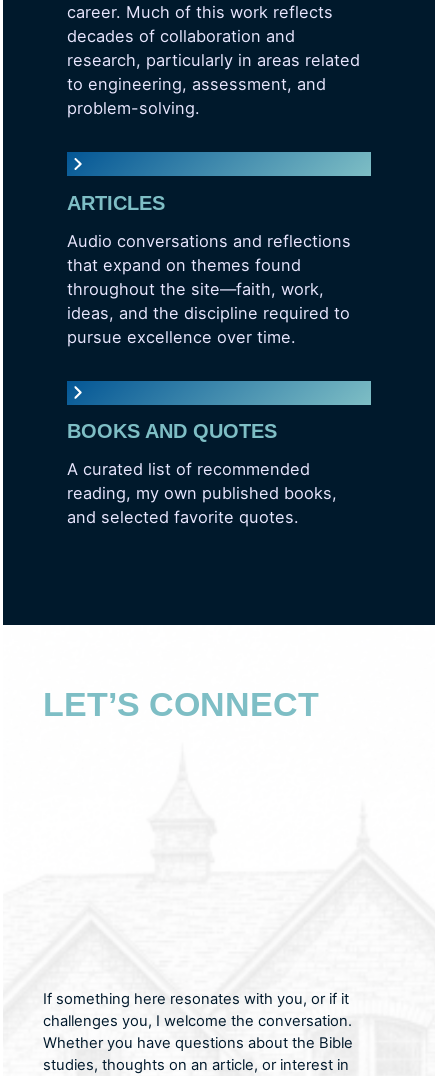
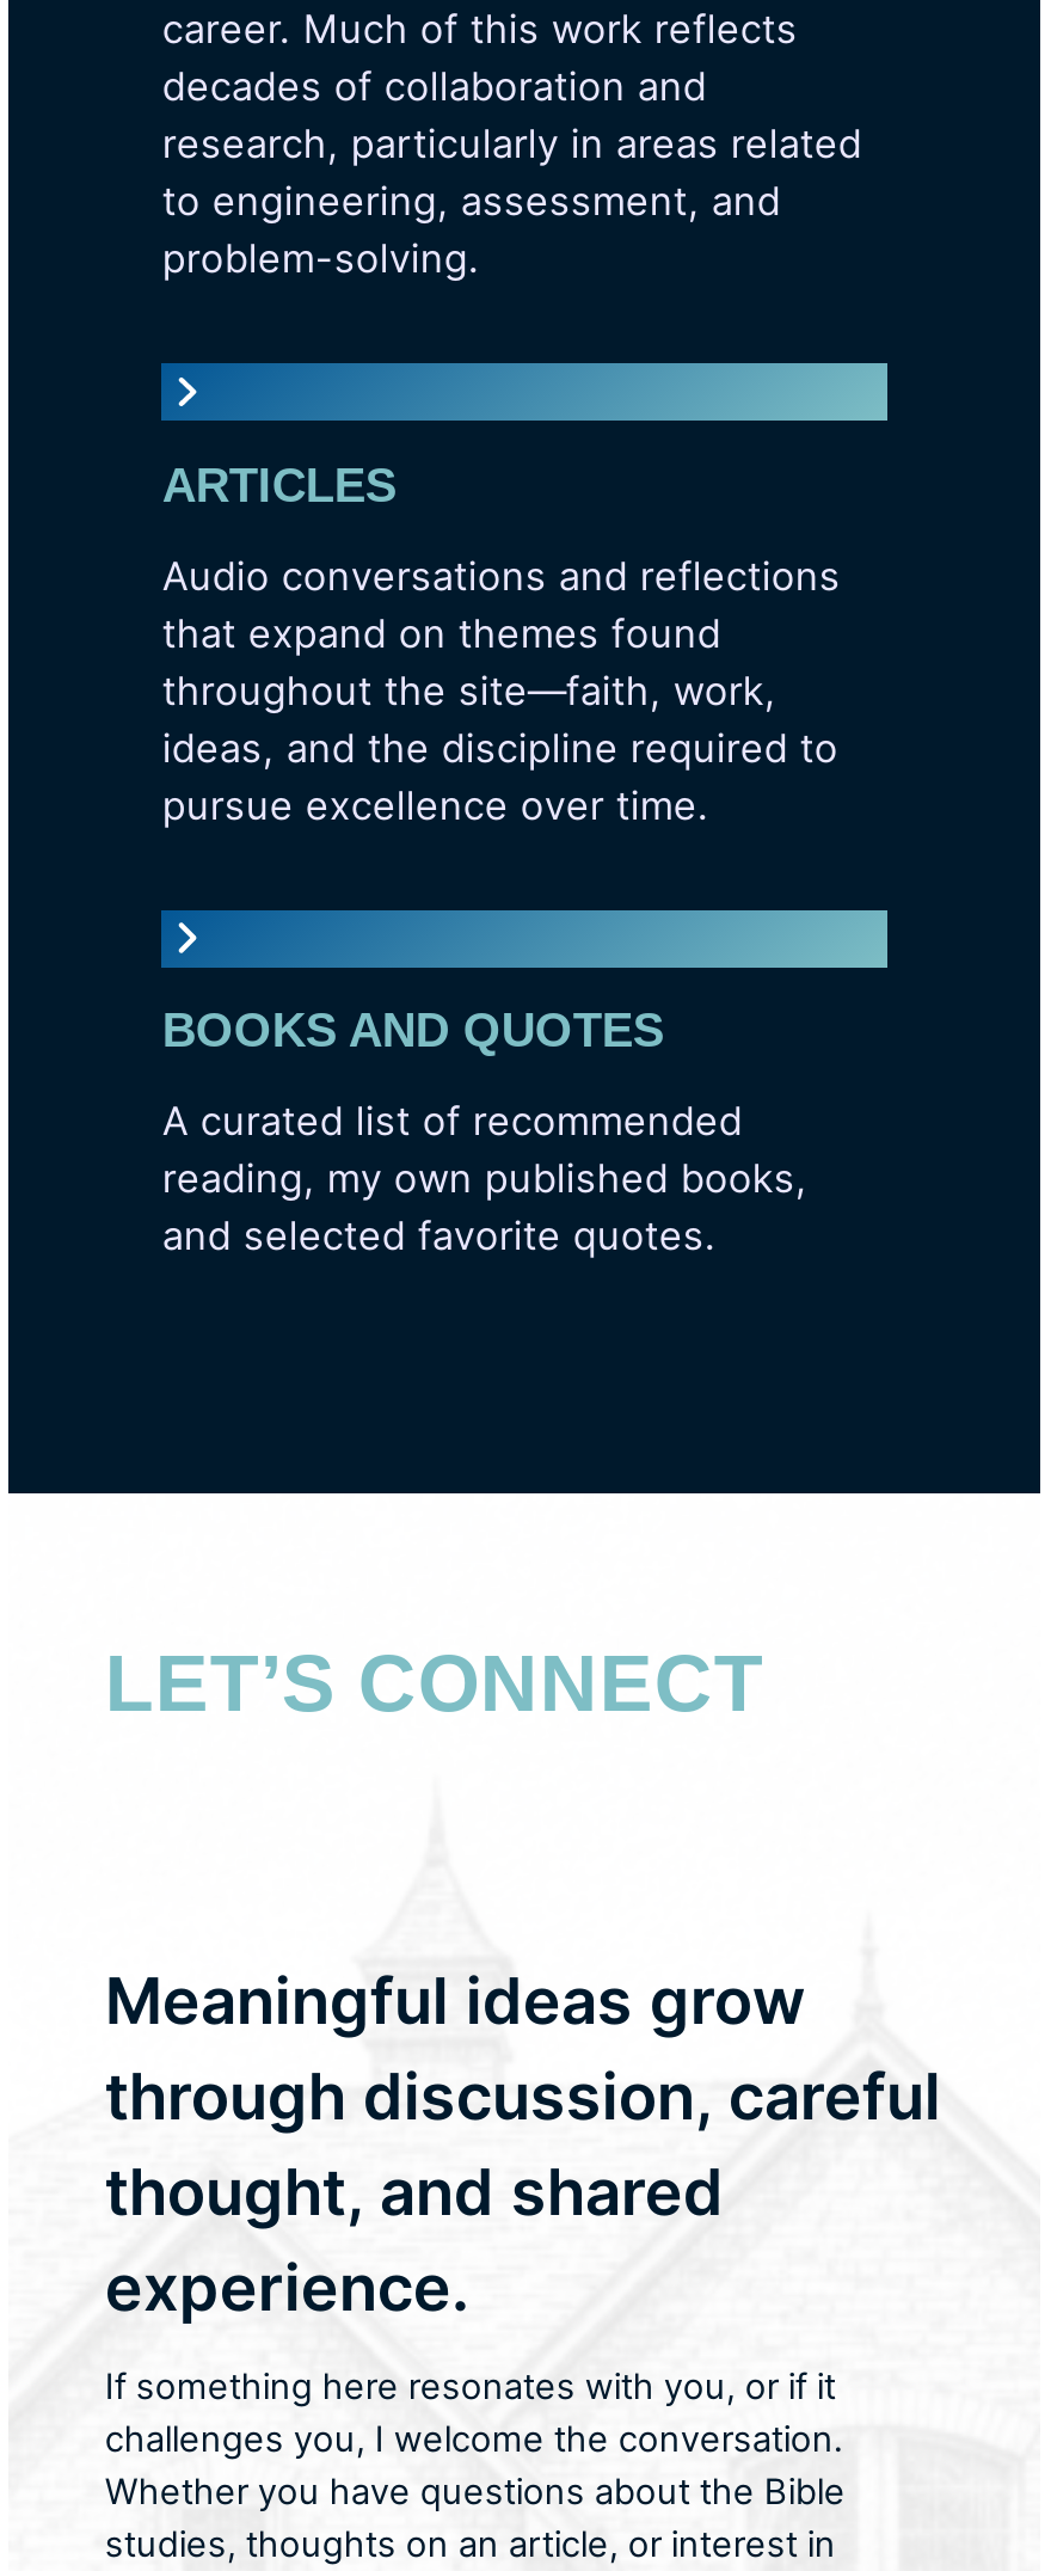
+ Meaningful ideas grow
+ through discussion, careful
+ thought, and shared
+ experience.
